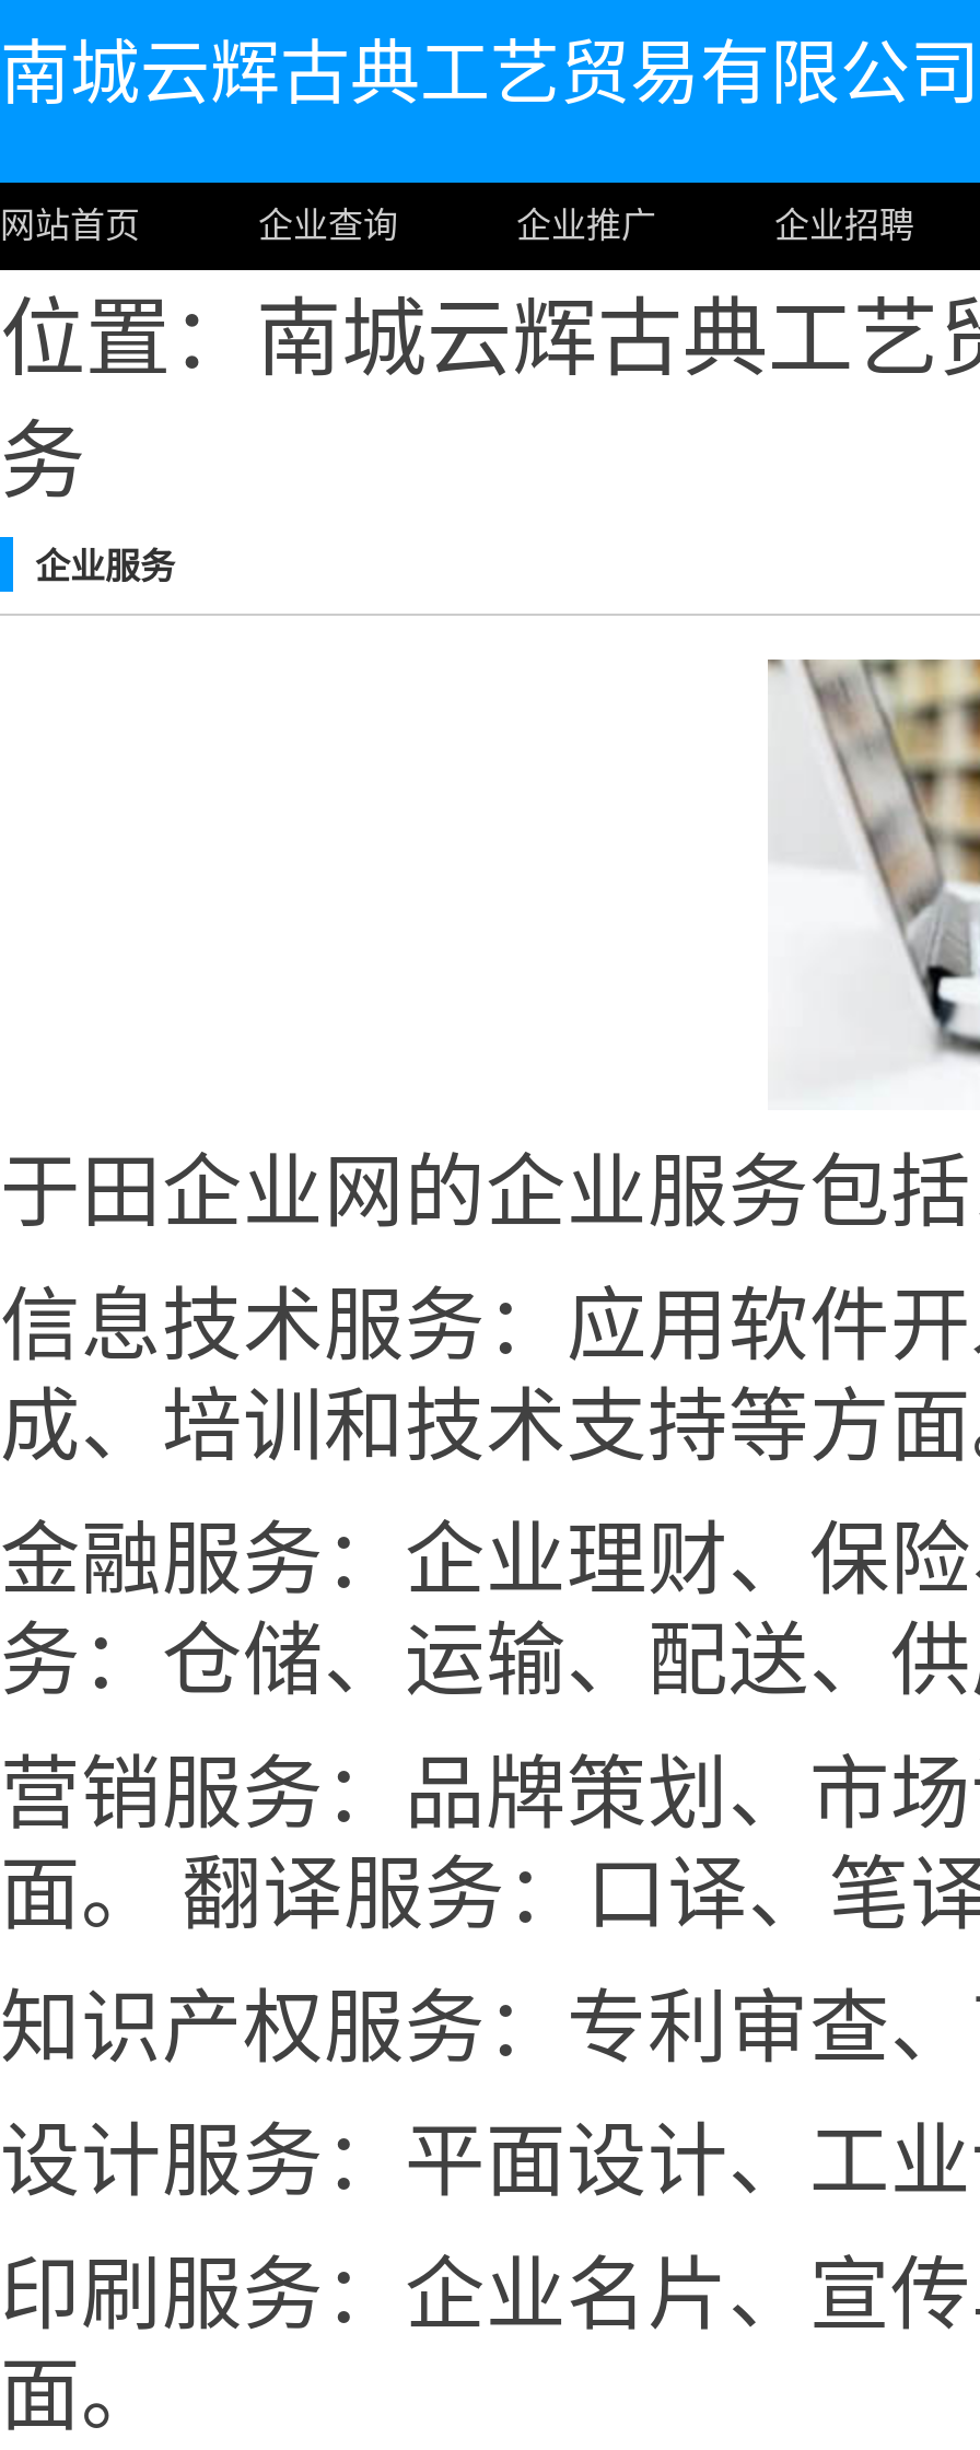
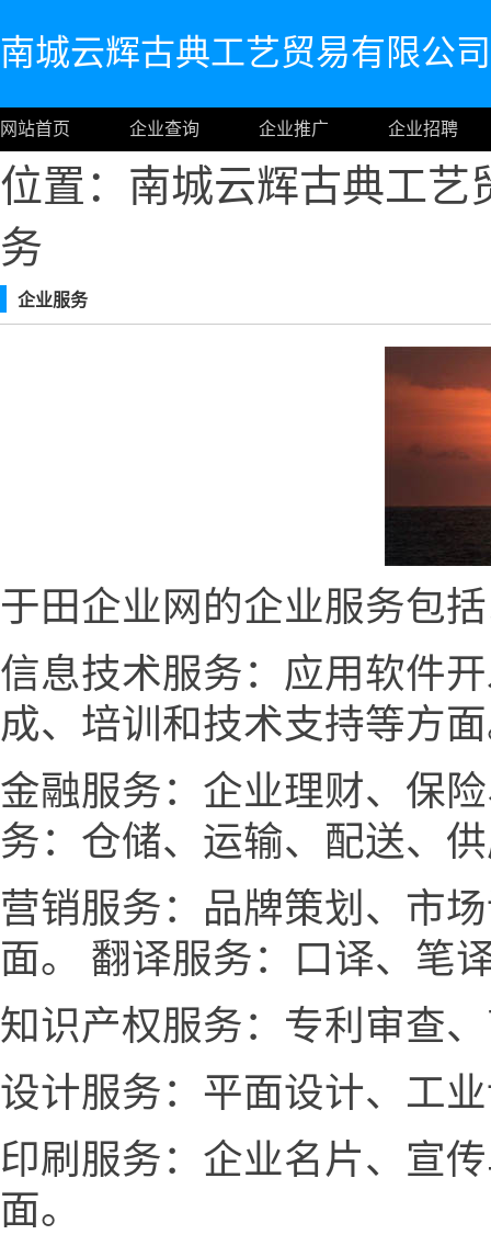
- [image]
+ [image]
